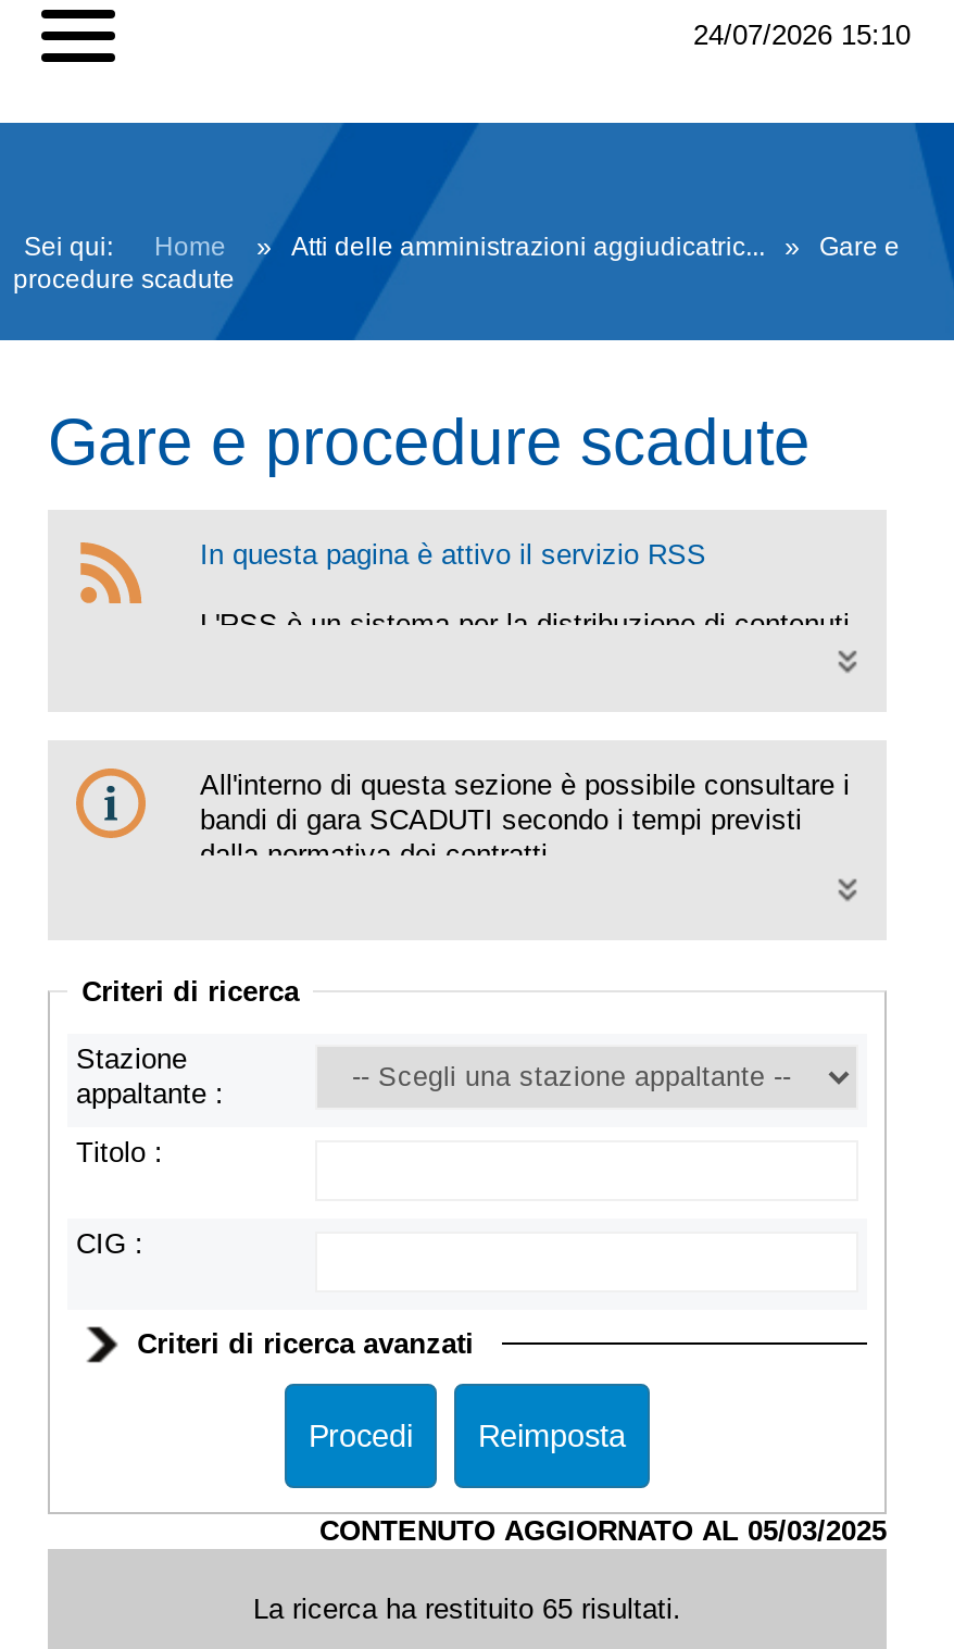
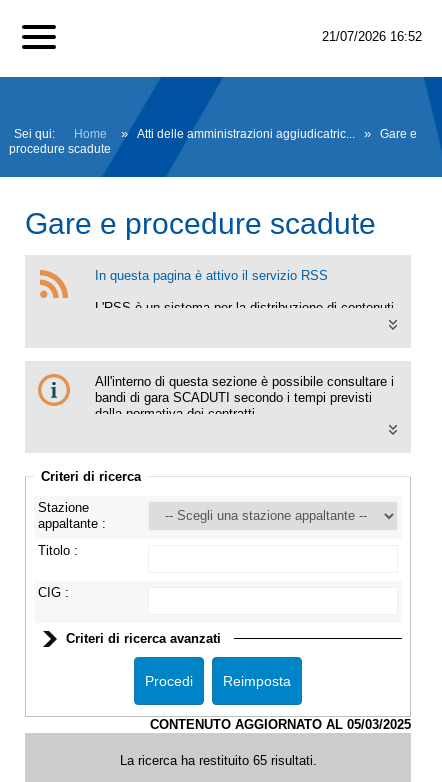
- 24/07/2026 15:10
+ 21/07/2026 16:52
